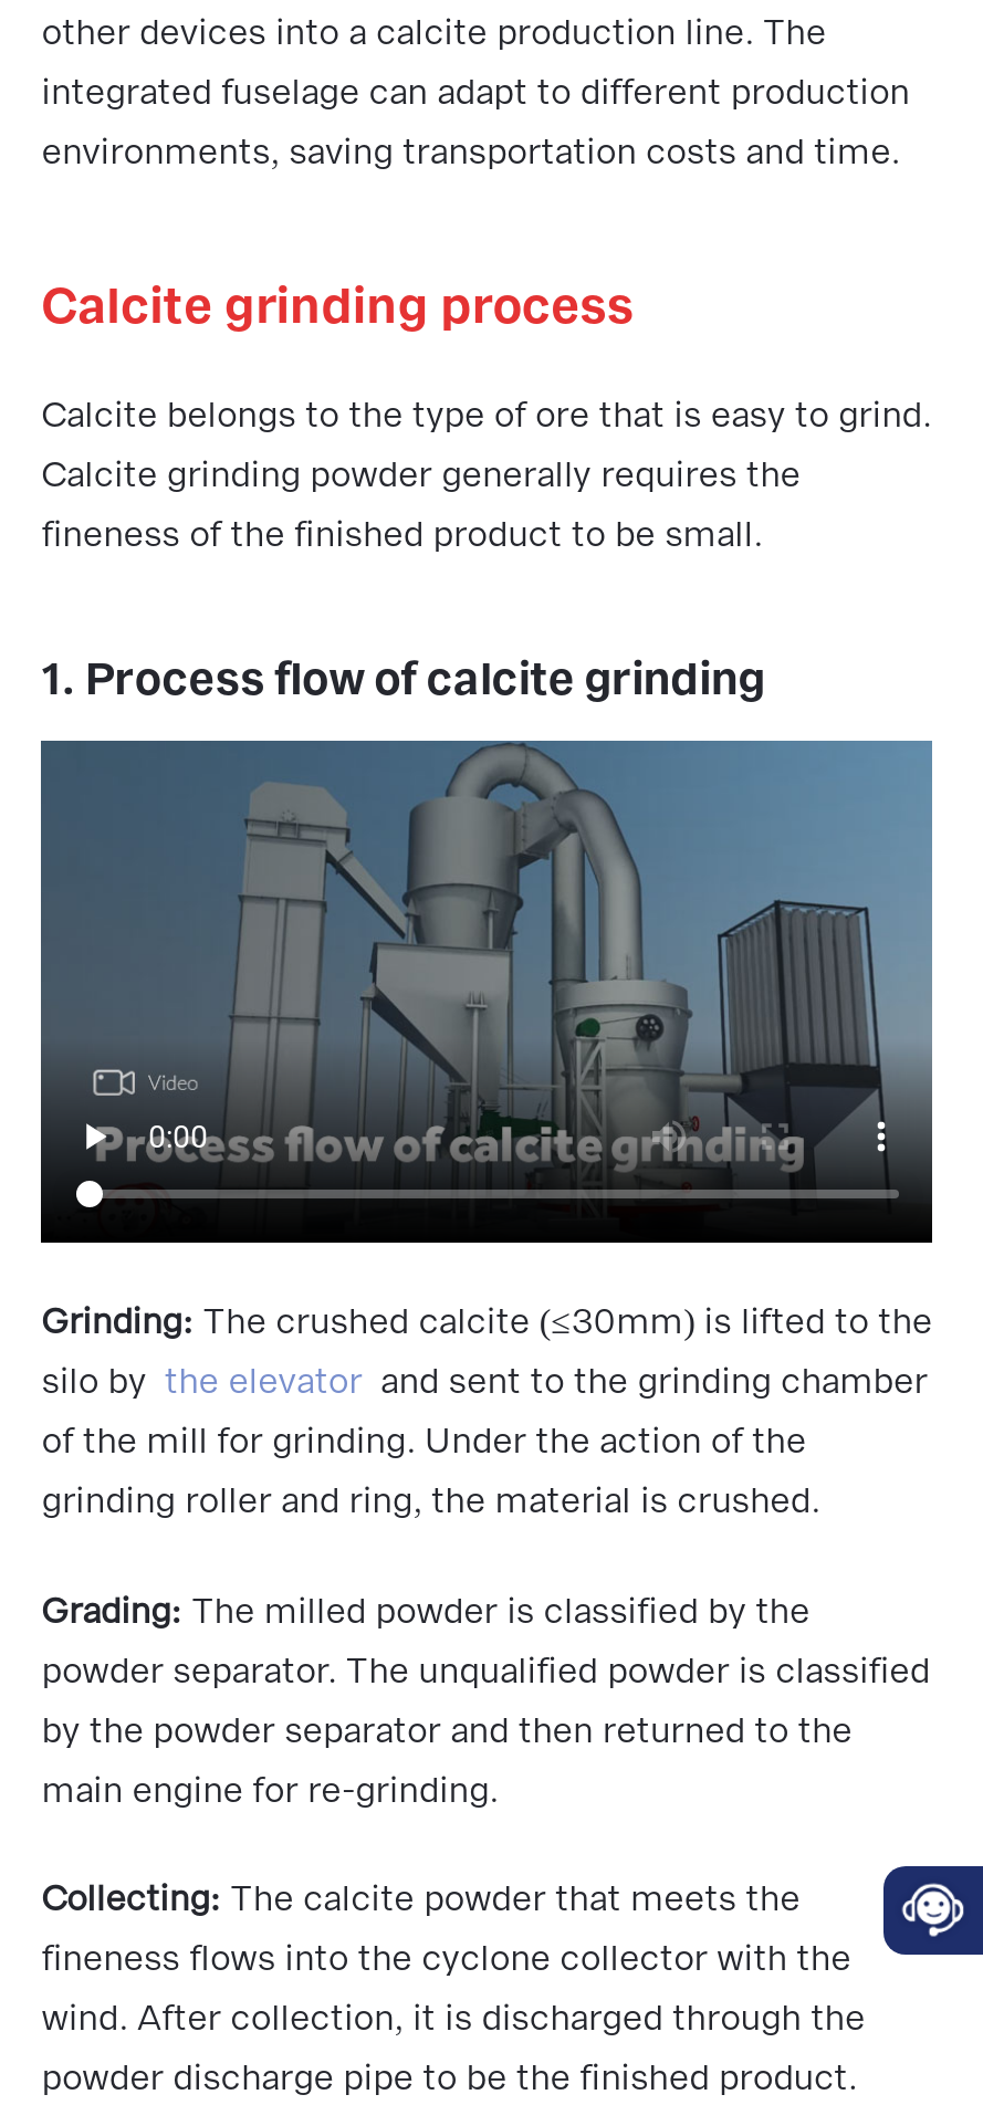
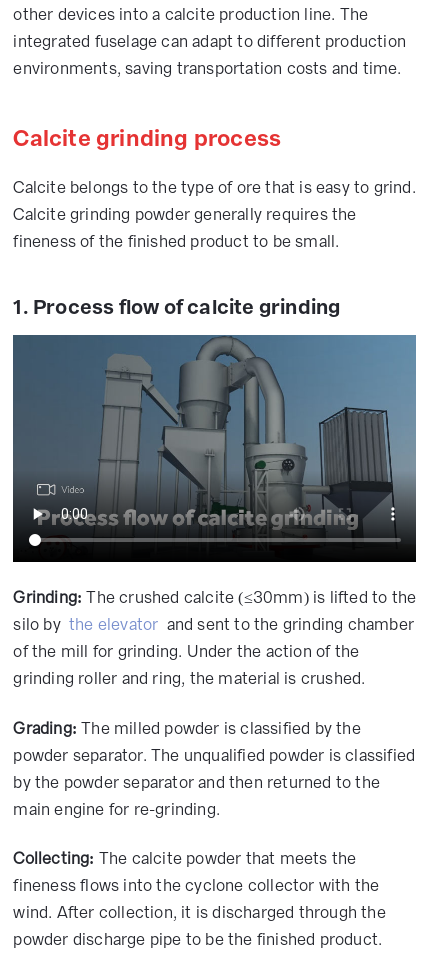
- [image]
